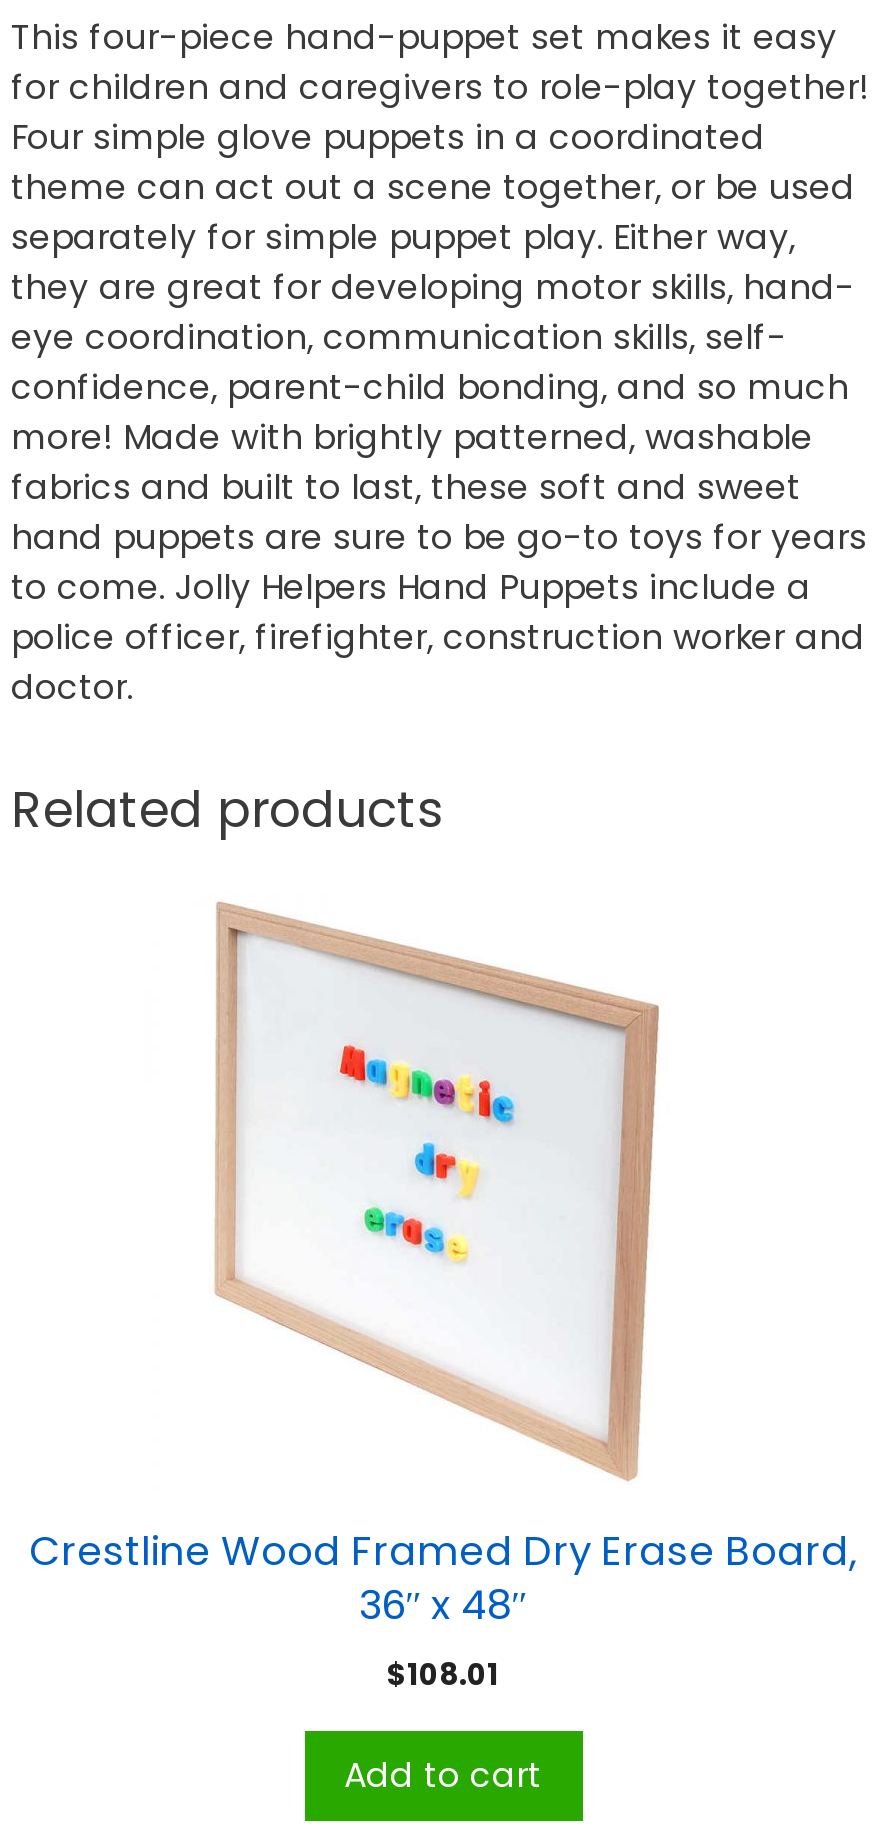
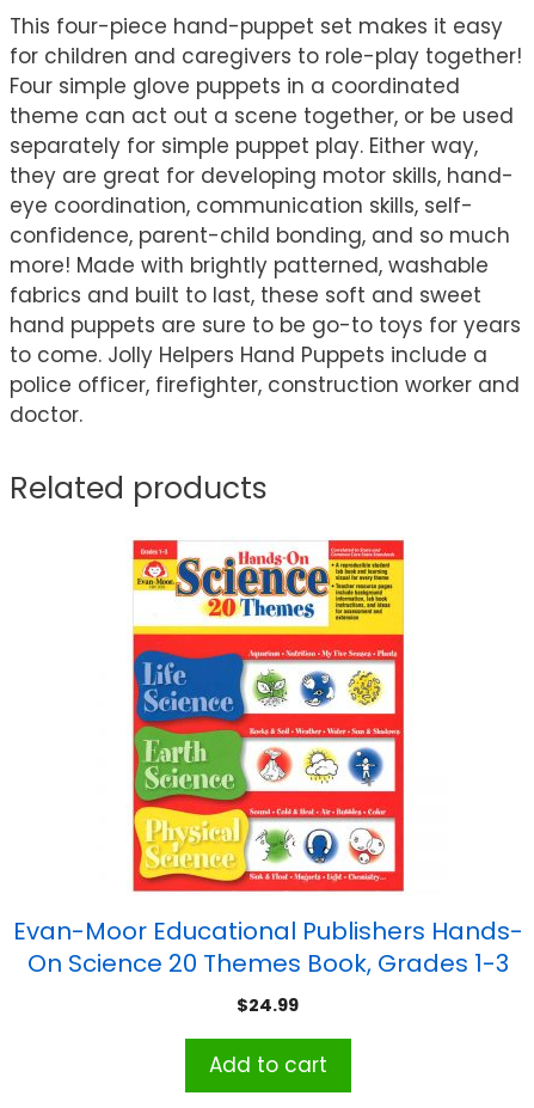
- [image]
- Crestline Wood Framed Dry Erase Board,
- 36″ x 48″
- $108.01
+ [image]
+ Evan-Moor Educational Publishers Hands-
+ On Science 20 Themes Book, Grades 1-3
+ $24.99
